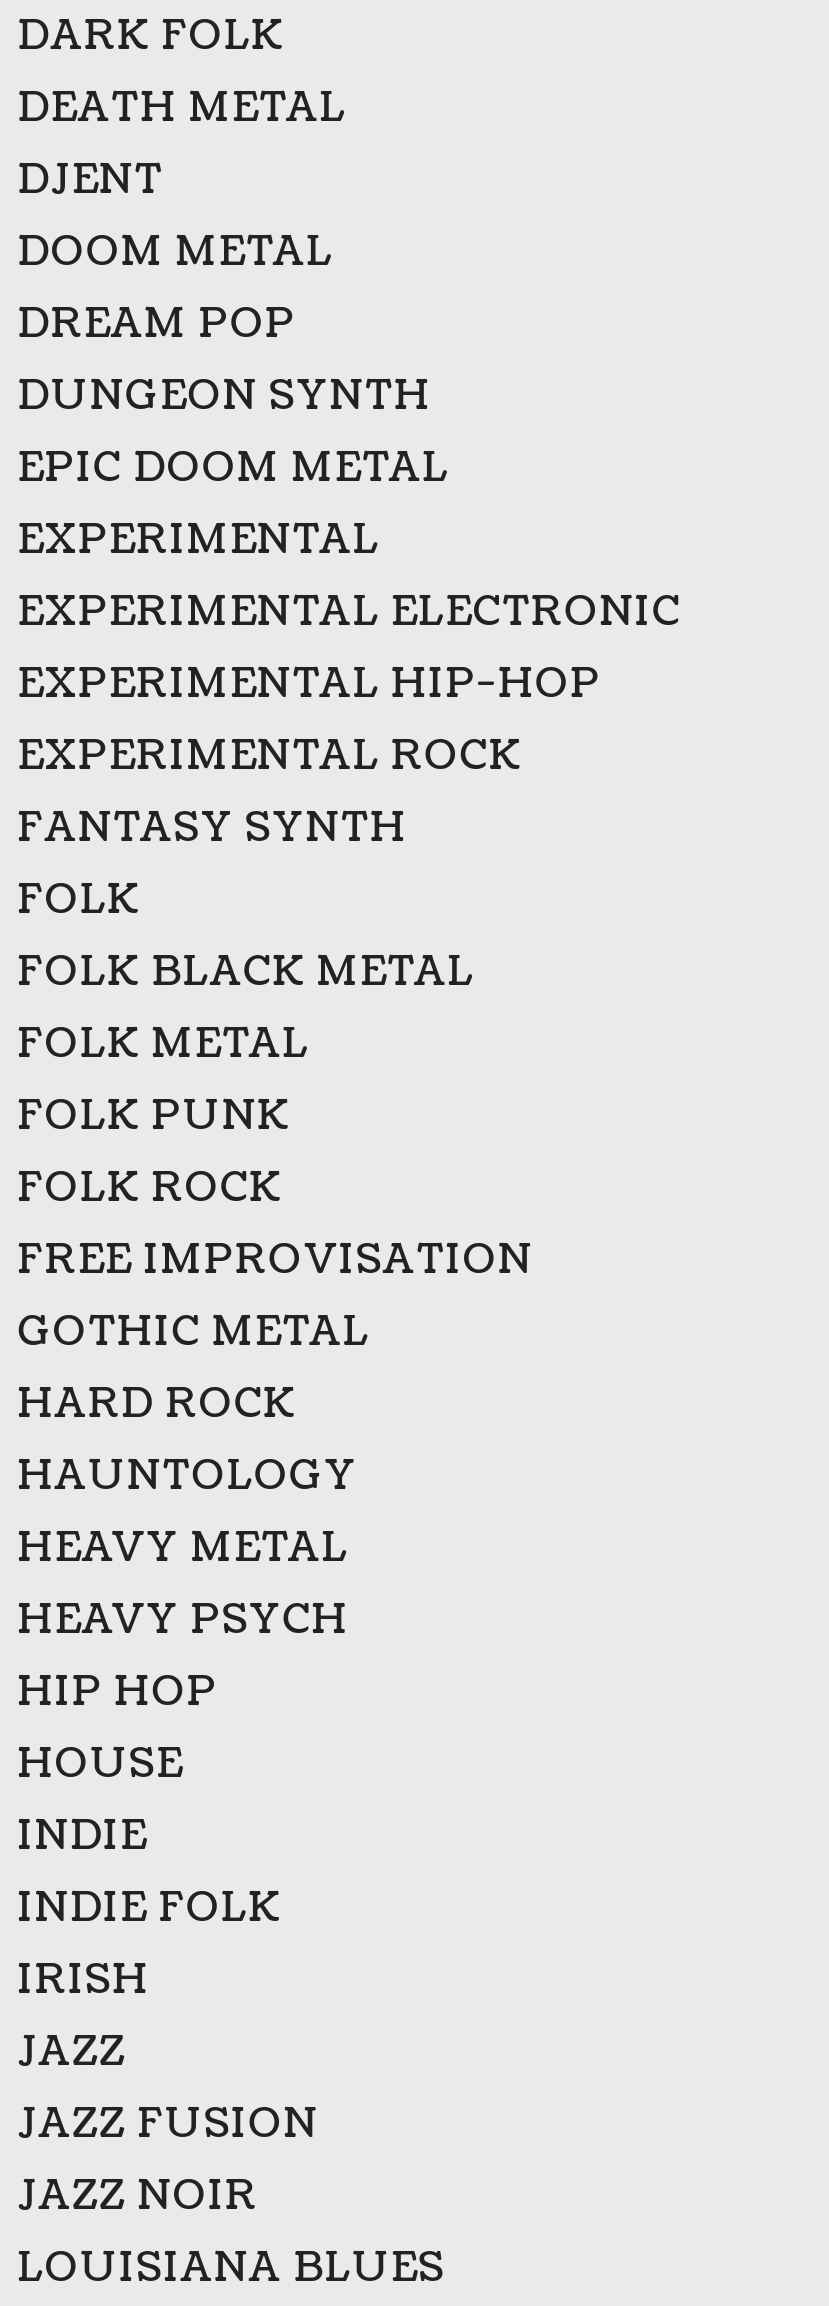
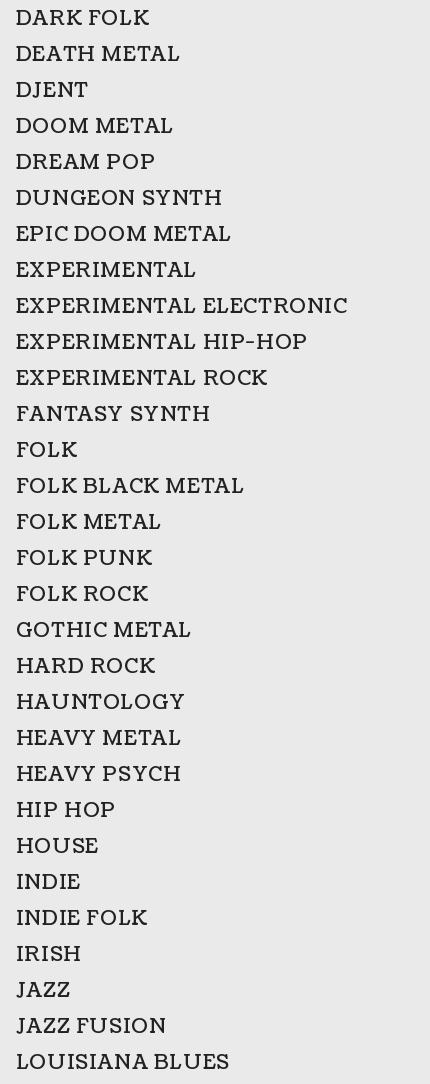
- FREE IMPROVISATION

- JAZZ NOIR
